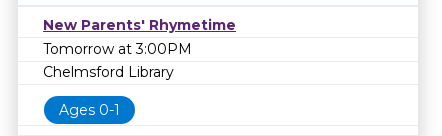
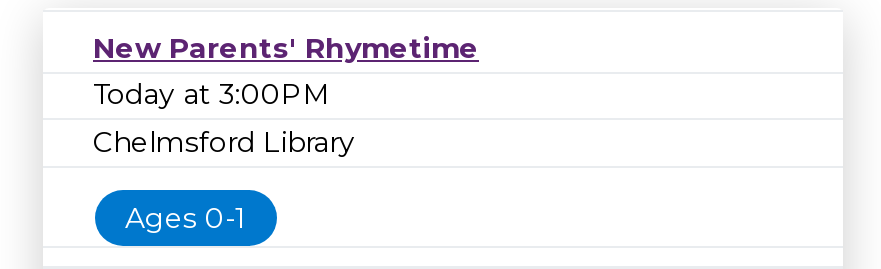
- Tomorrow at 3:00PM
+ Today at 3:00PM
